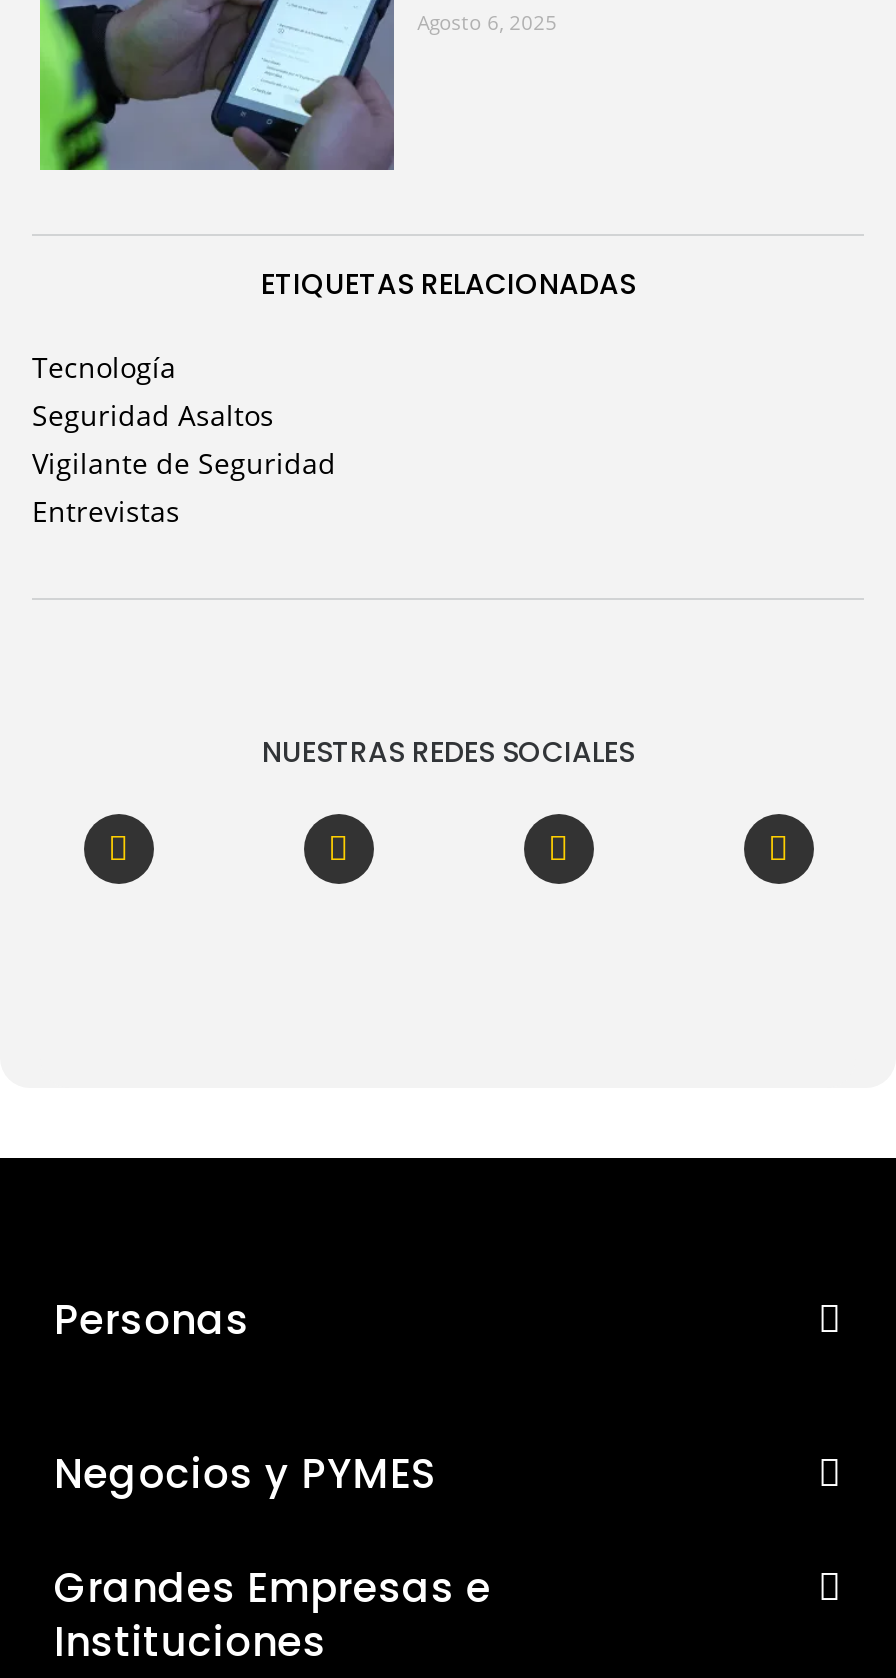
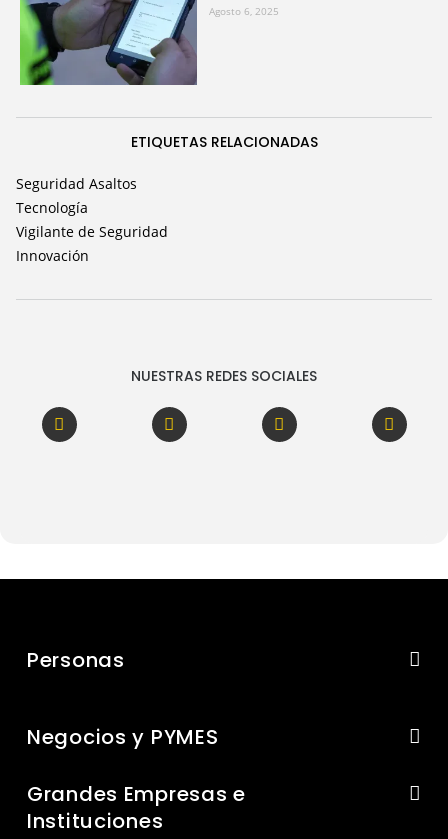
moved down: Tecnología

moved up: Seguridad Asaltos

- Entrevistas
+ Innovación
